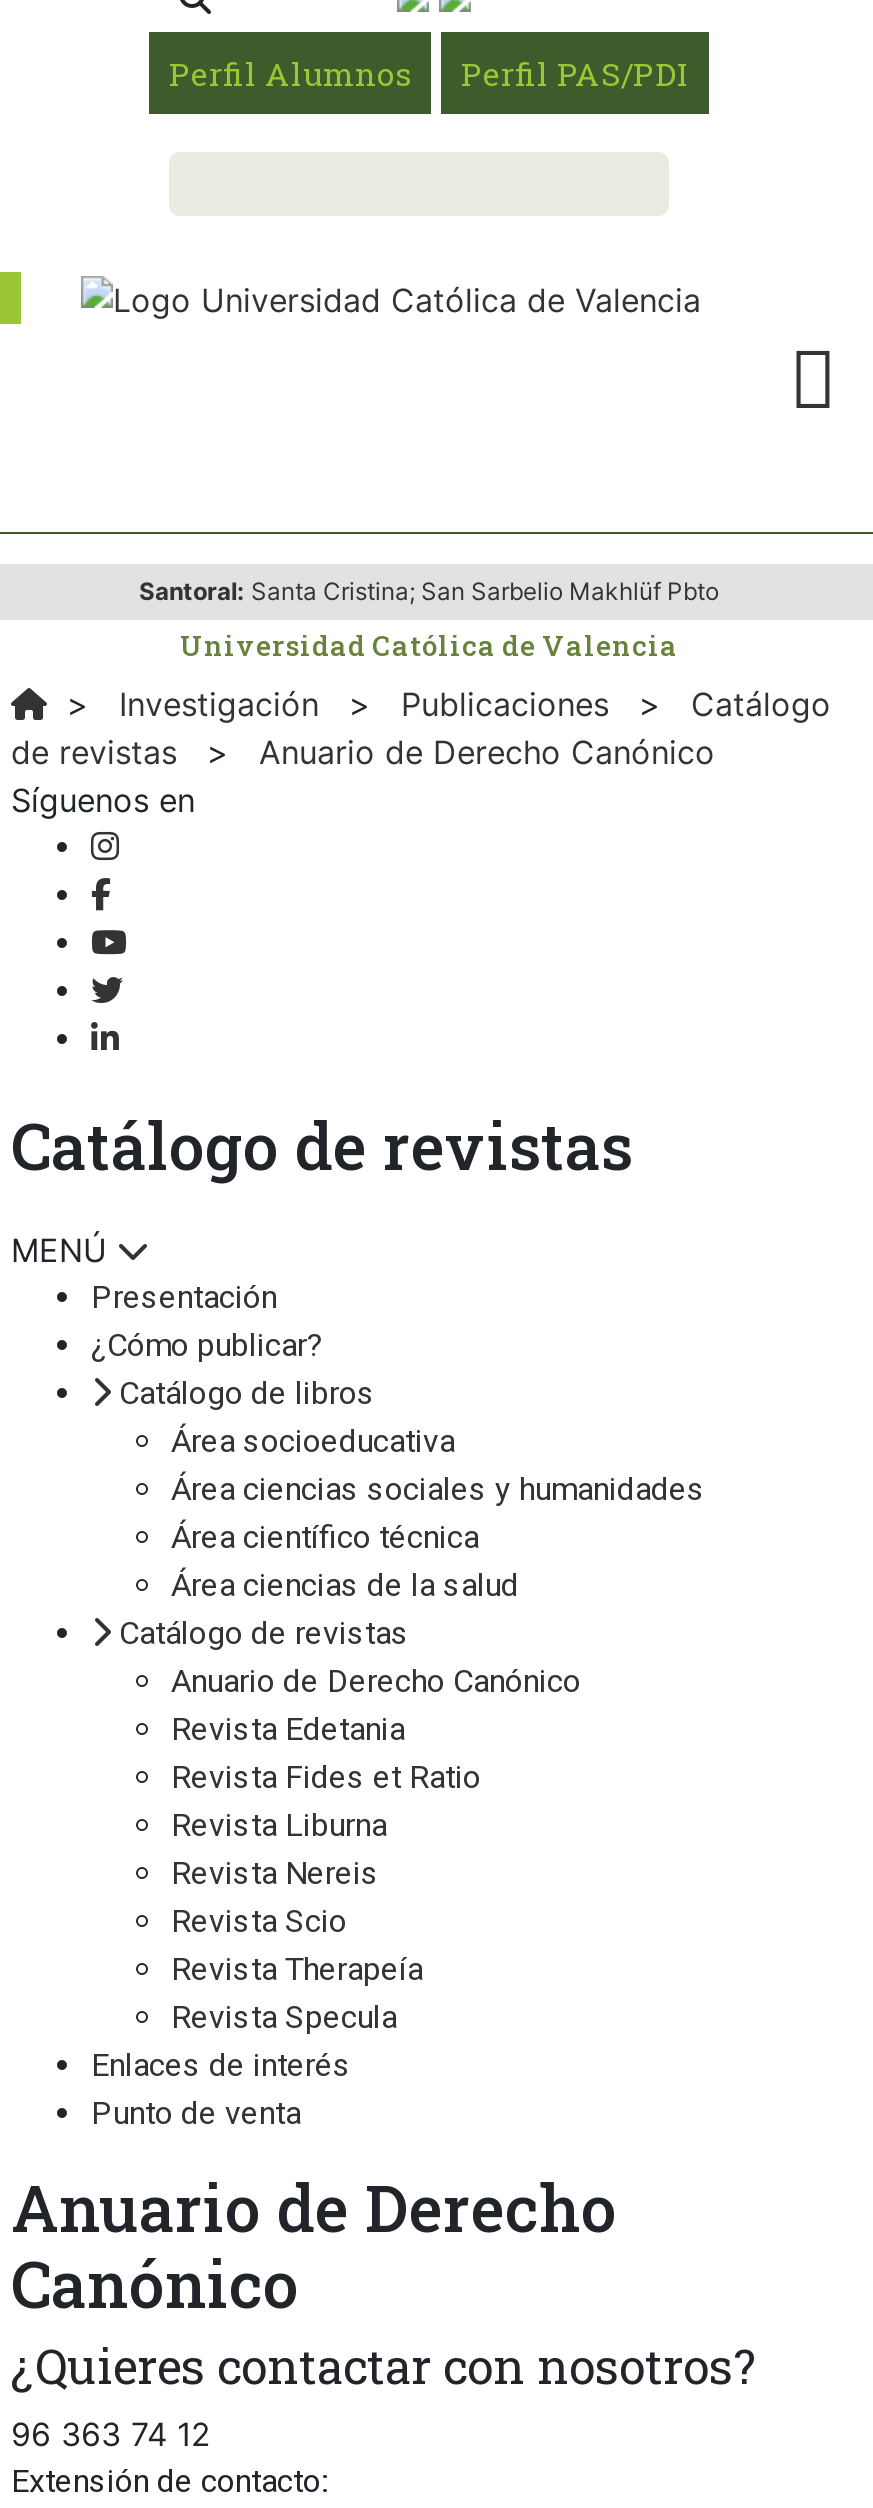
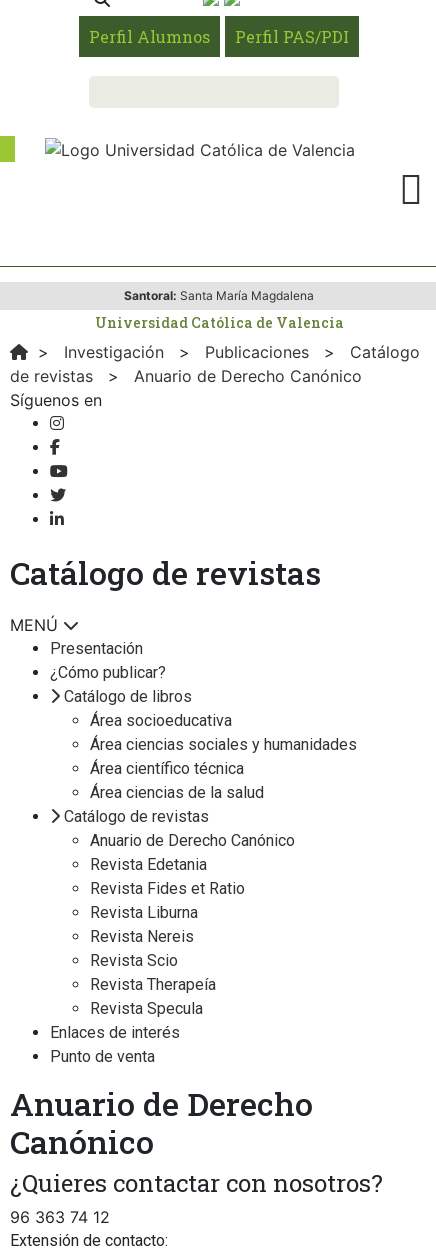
- Santoral: Santa Cristina; San Sarbelio Makhlüf Pbto
+ Santoral: Santa María Magdalena
